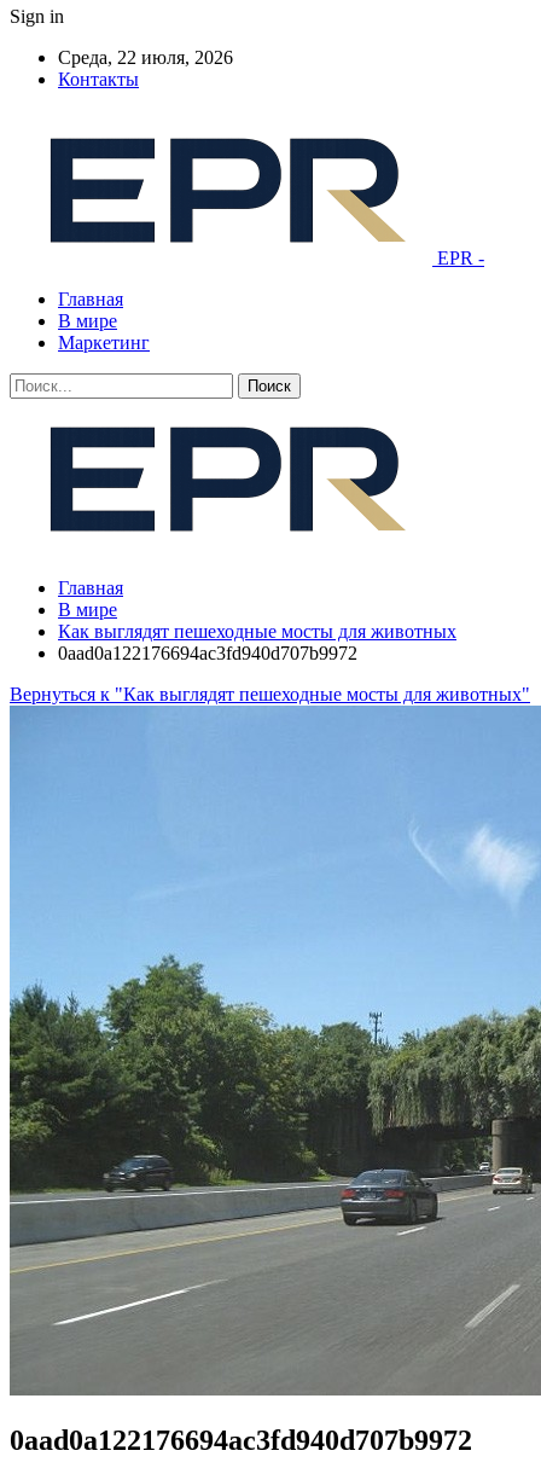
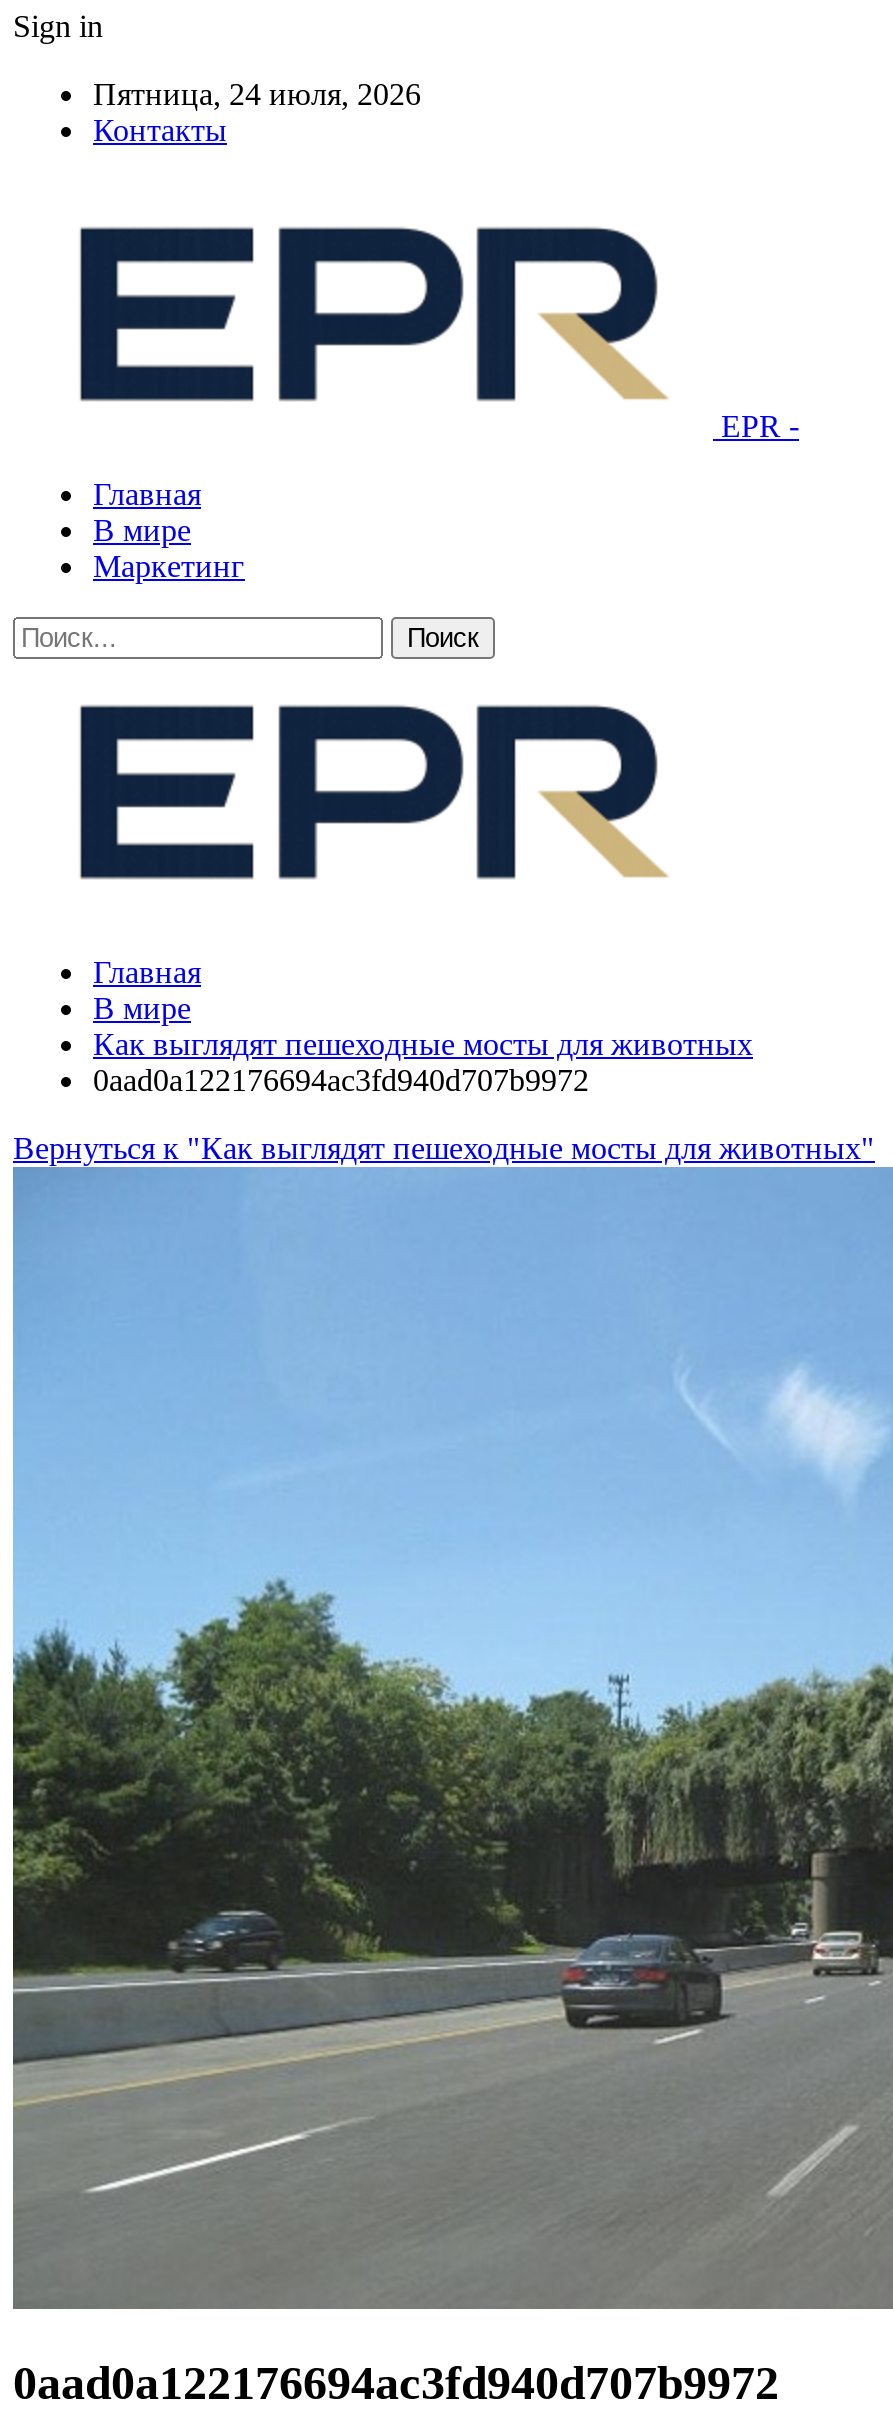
- Среда, 22 июля, 2026
+ Пятница, 24 июля, 2026
